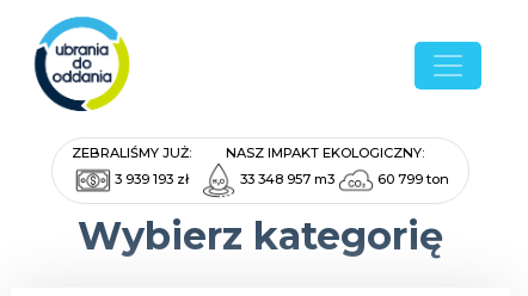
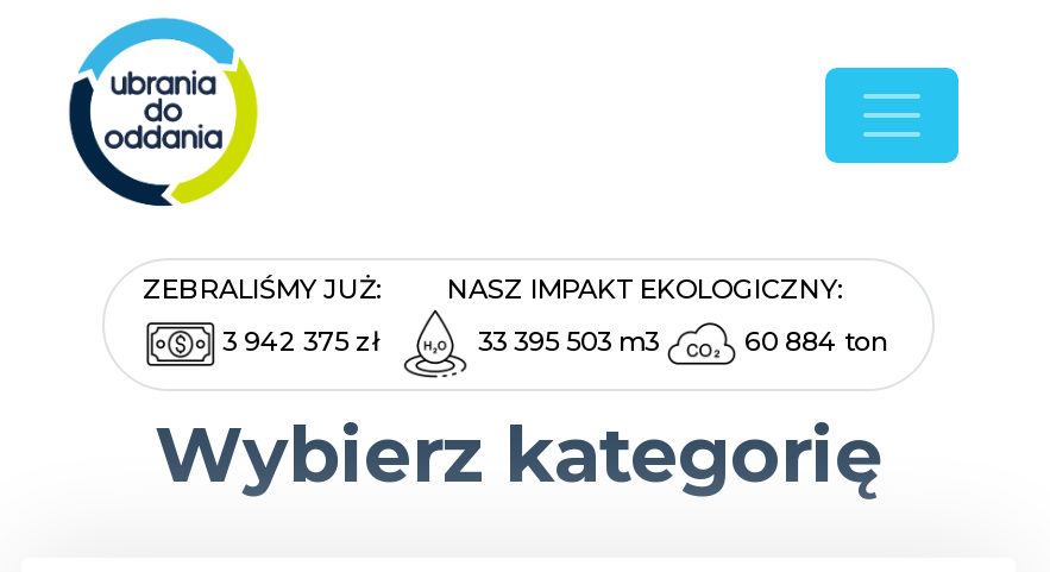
- 3 939 193 zł
+ 3 942 375 zł

- 33 348 957 m3
+ 33 395 503 m3

- 60 799 ton
+ 60 884 ton
